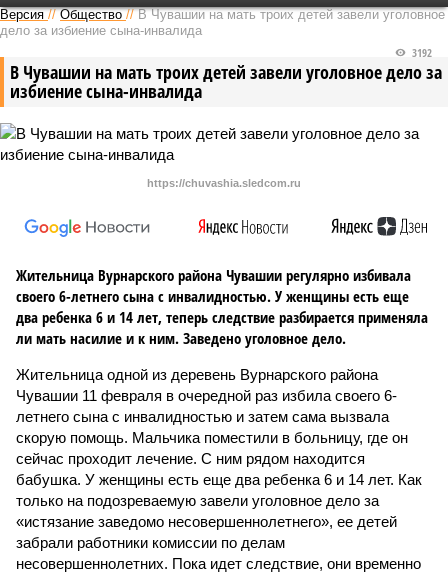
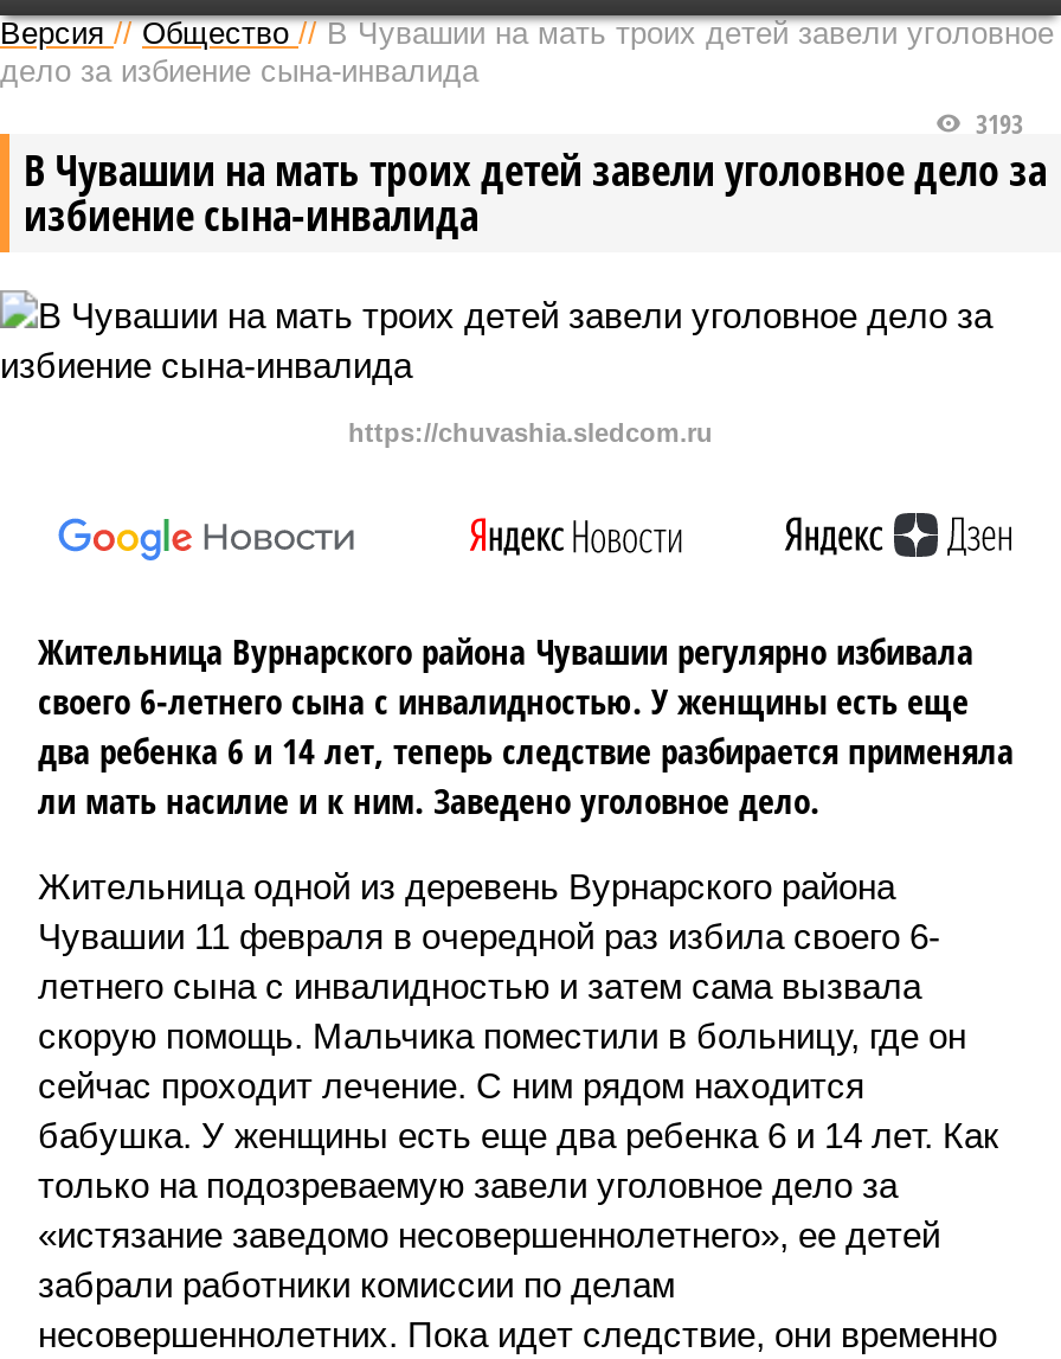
- 3192
+ 3193
